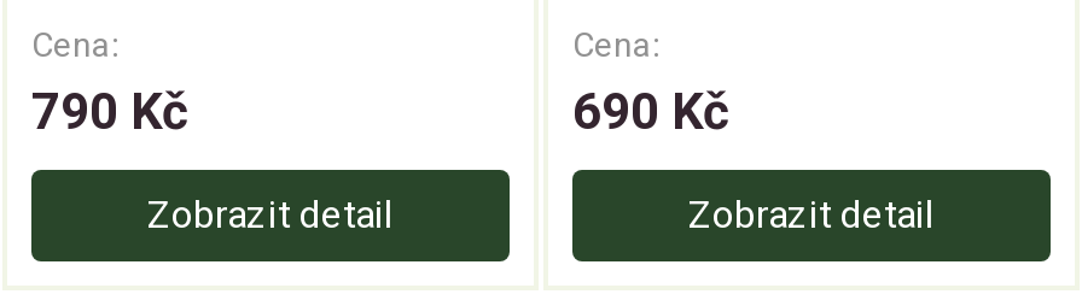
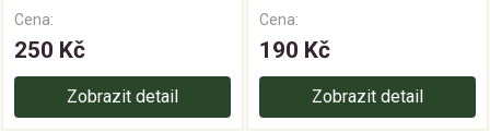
- 790 Kč
+ 250 Kč

- 690 Kč
+ 190 Kč
